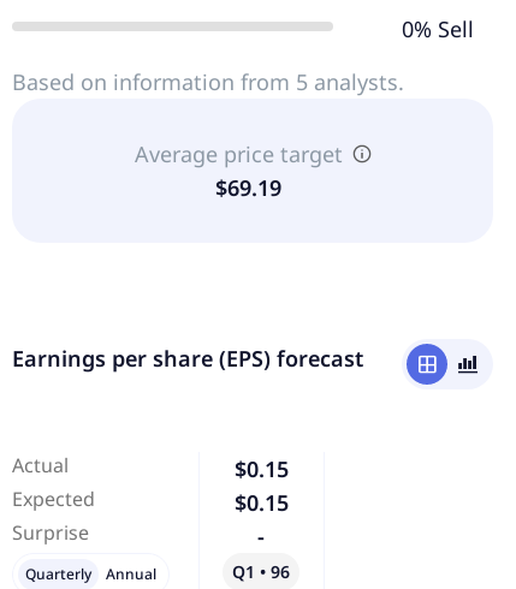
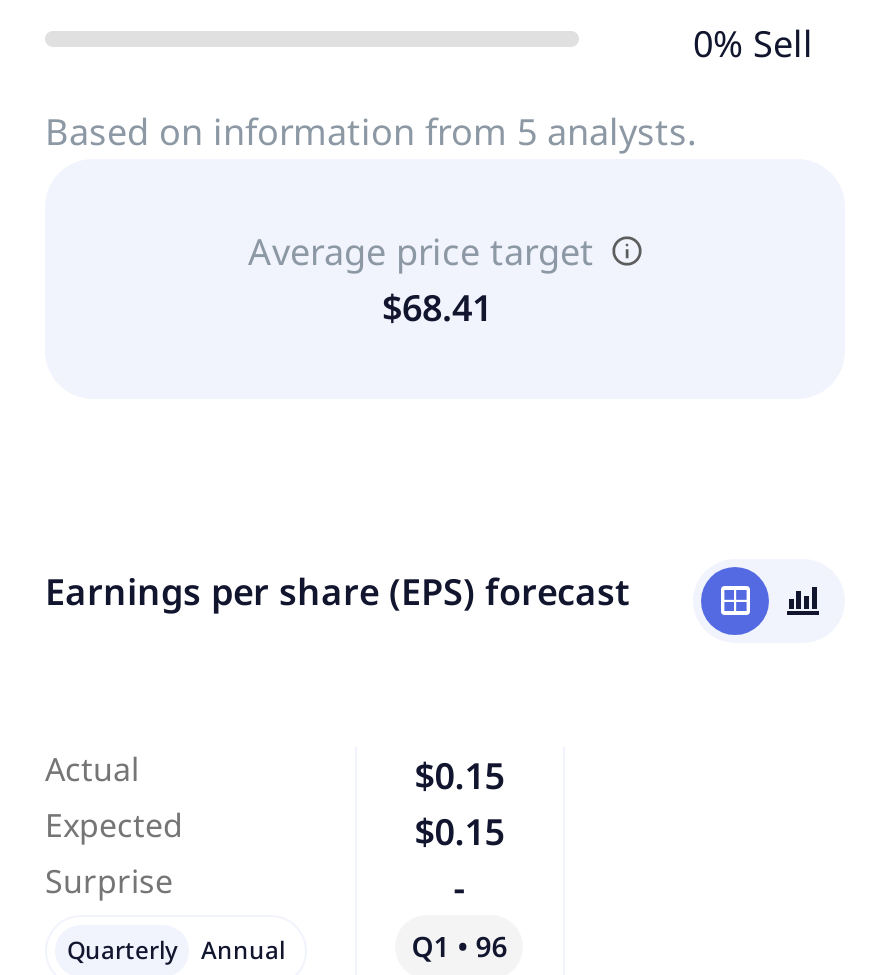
- $69.19
+ $68.41
